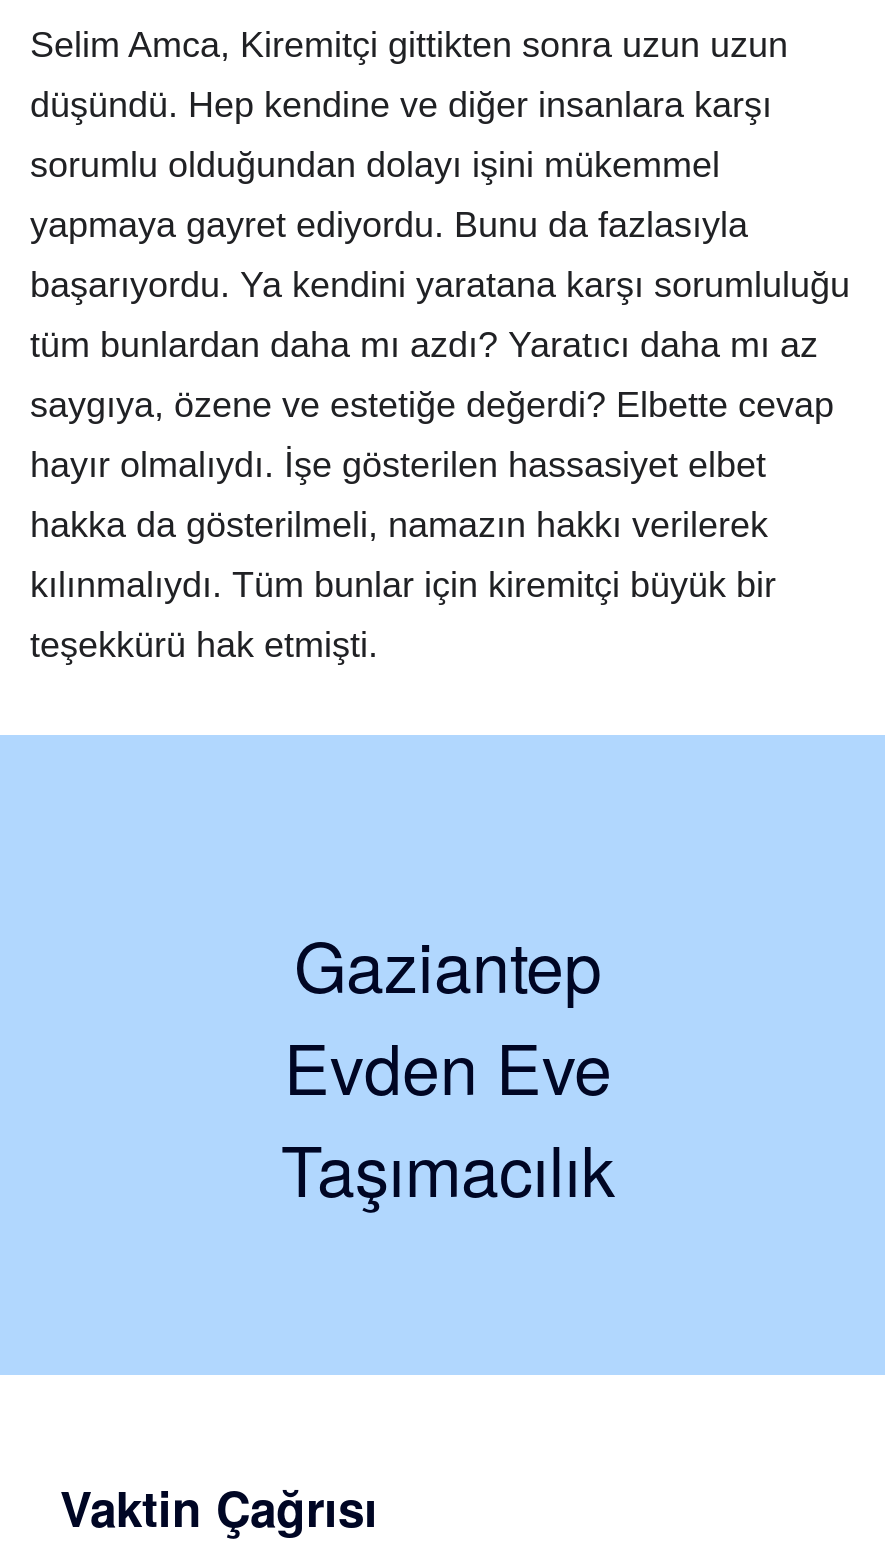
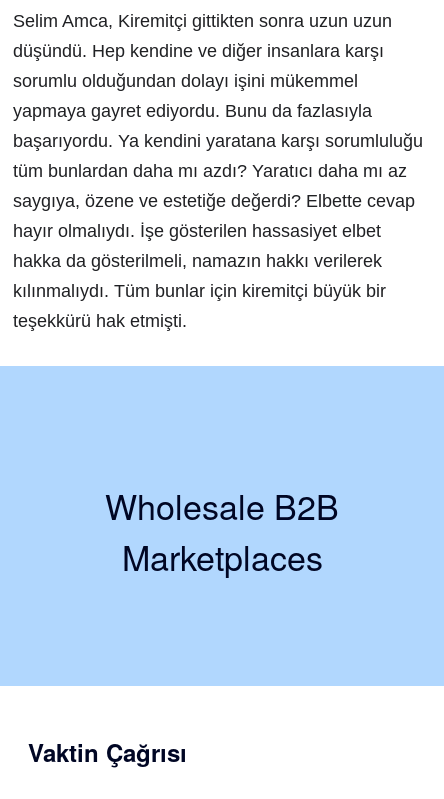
- Gaziantep
- Evden Eve
- Taşımacılık
+ Wholesale B2B
+ Marketplaces
